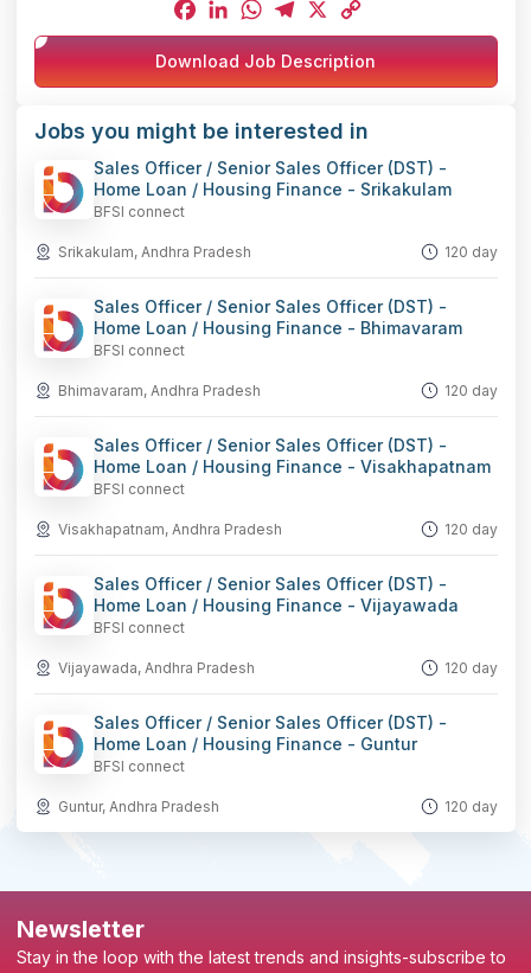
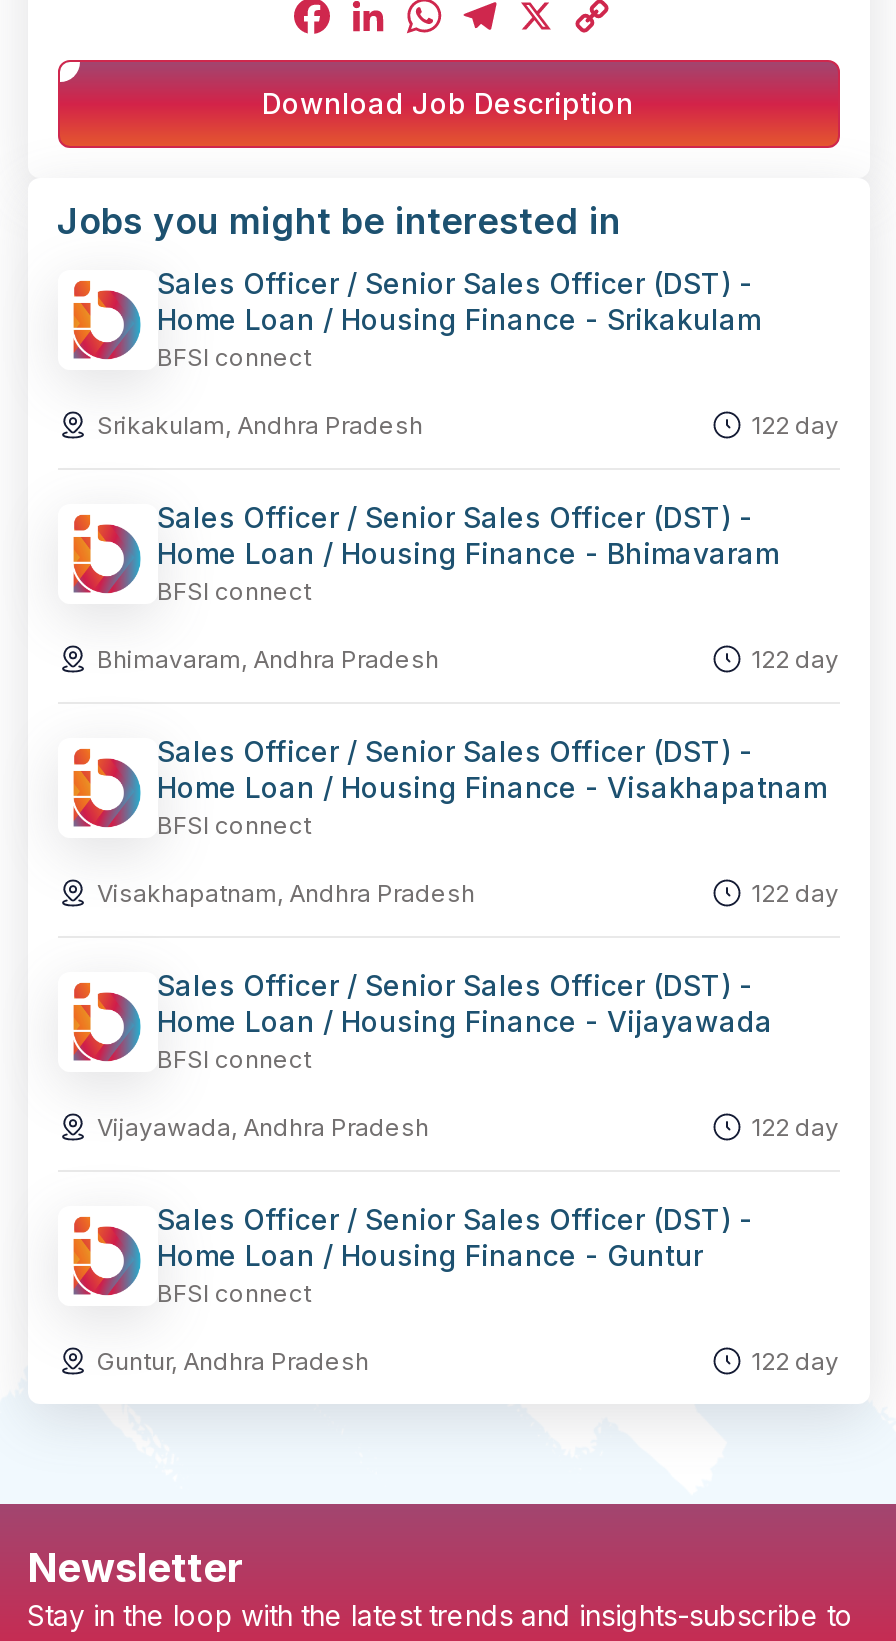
- 120 day
+ 122 day

- 120 day
+ 122 day

- 120 day
+ 122 day

- 120 day
+ 122 day

- 120 day
+ 122 day
